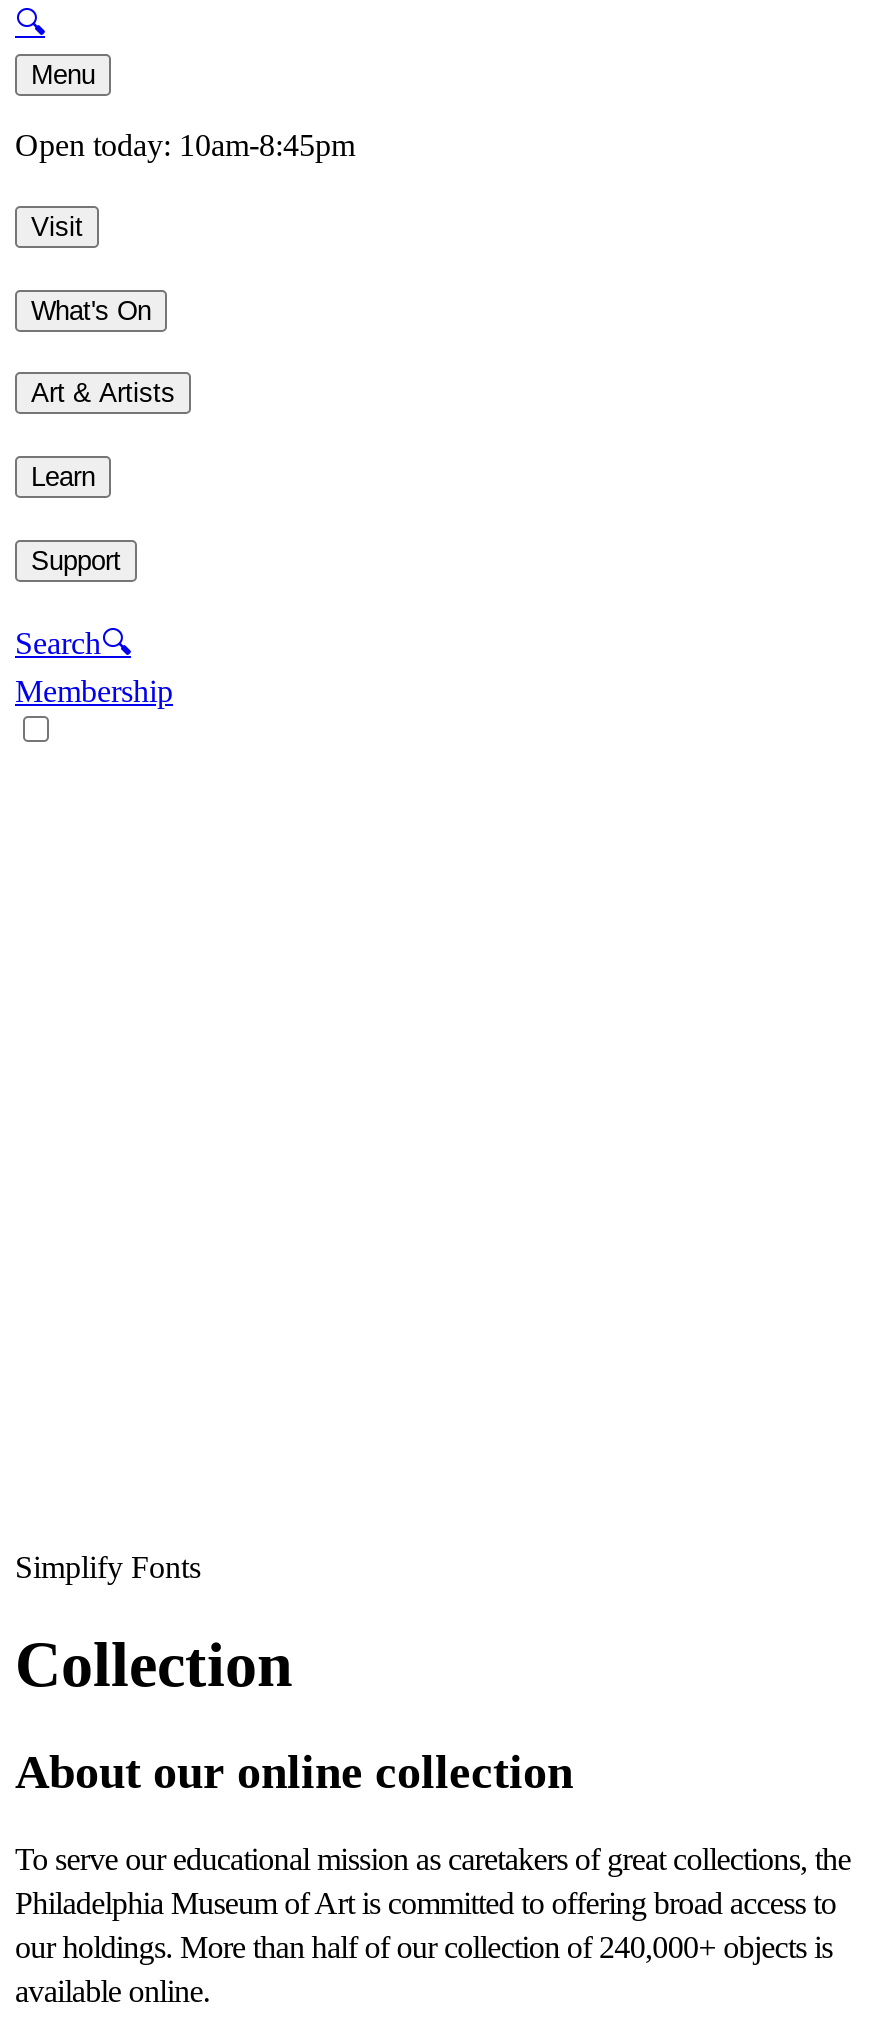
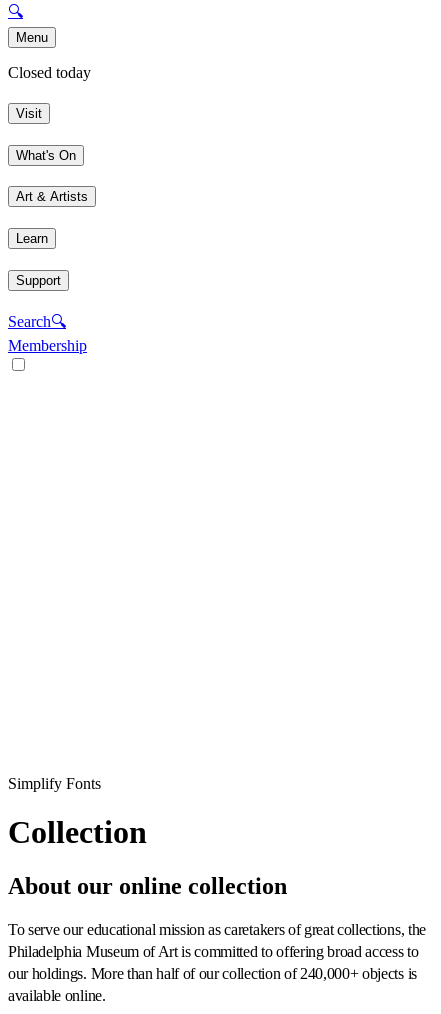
- Open today: 10am-8:45pm
+ Closed today
